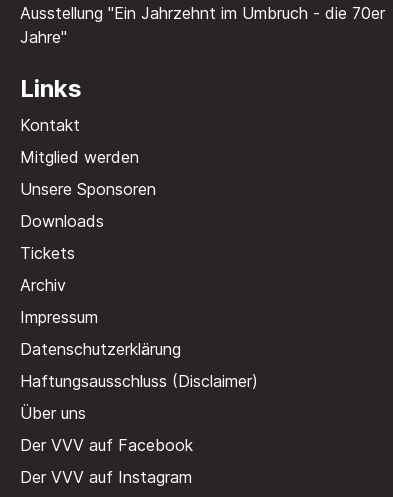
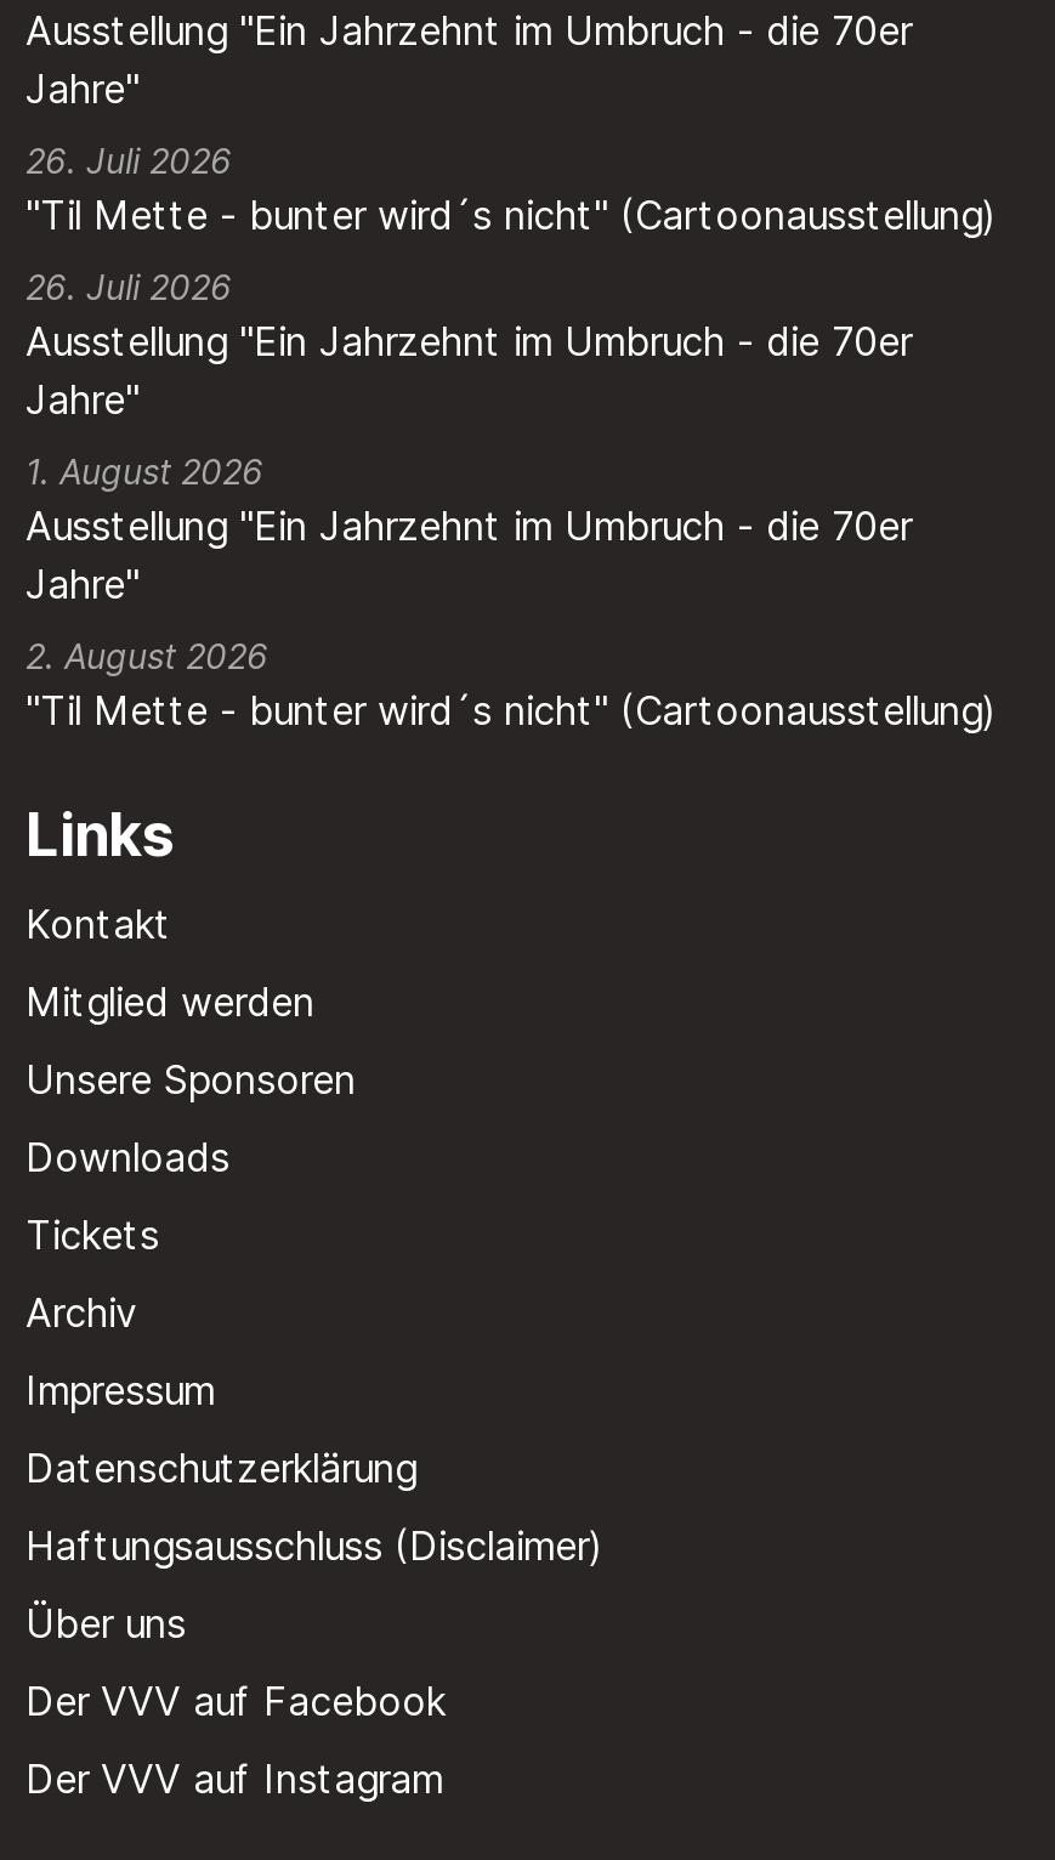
+ 26. Juli 2026
+ "Til Mette - bunter wird´s nicht" (Cartoonausstellung)
+ 26. Juli 2026
+ Ausstellung "Ein Jahrzehnt im Umbruch - die 70er
+ Jahre"
+ 1. August 2026
+ Ausstellung "Ein Jahrzehnt im Umbruch - die 70er
+ Jahre"
+ 2. August 2026
+ "Til Mette - bunter wird´s nicht" (Cartoonausstellung)
